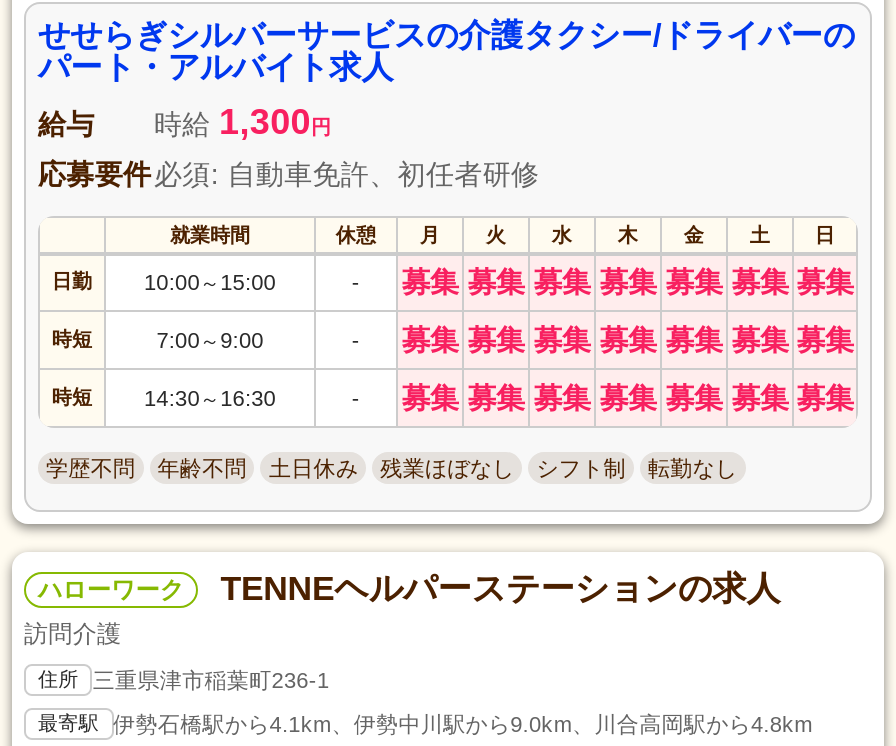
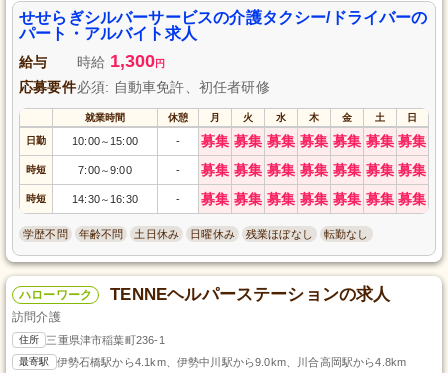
- シフト制

+ 日曜休み
